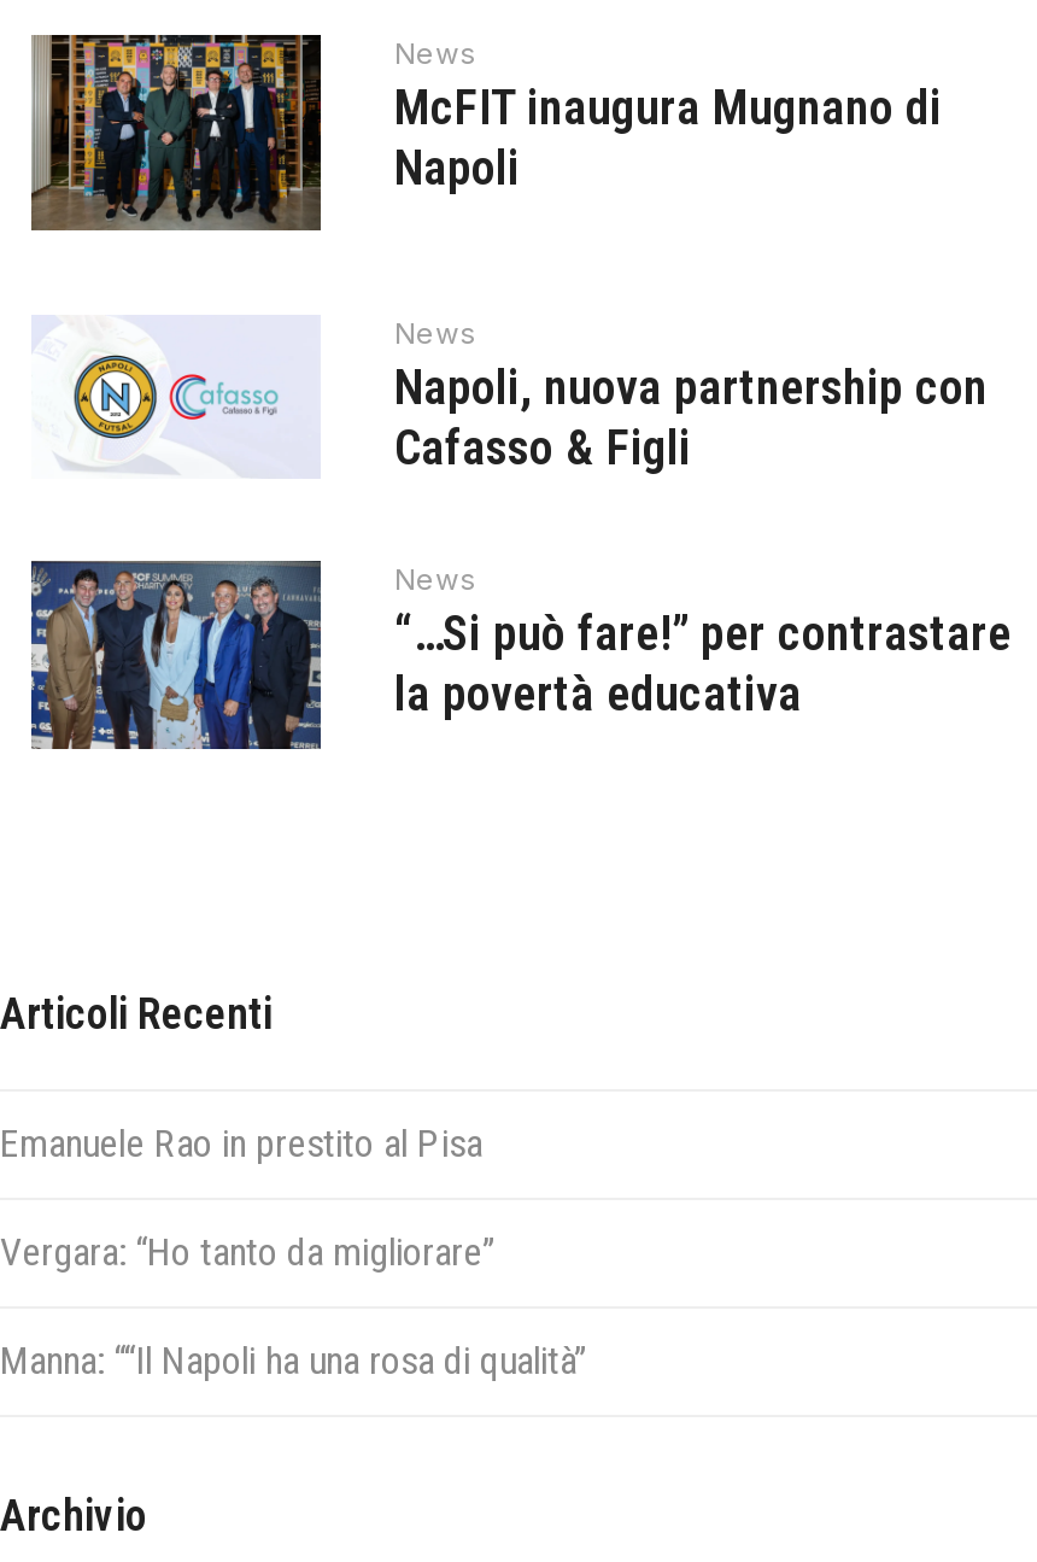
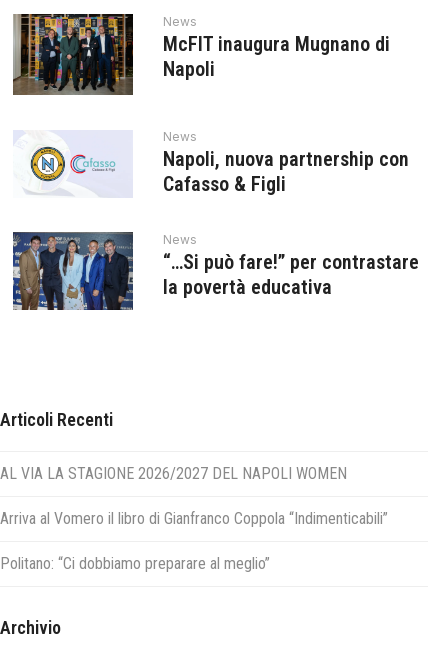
- Emanuele Rao in prestito al Pisa
+ AL VIA LA STAGIONE 2026/2027 DEL NAPOLI WOMEN

- Vergara: “Ho tanto da migliorare”
+ Arriva al Vomero il libro di Gianfranco Coppola “Indimenticabili”

- Manna: ““Il Napoli ha una rosa di qualità”
+ Politano: “Ci dobbiamo preparare al meglio”
